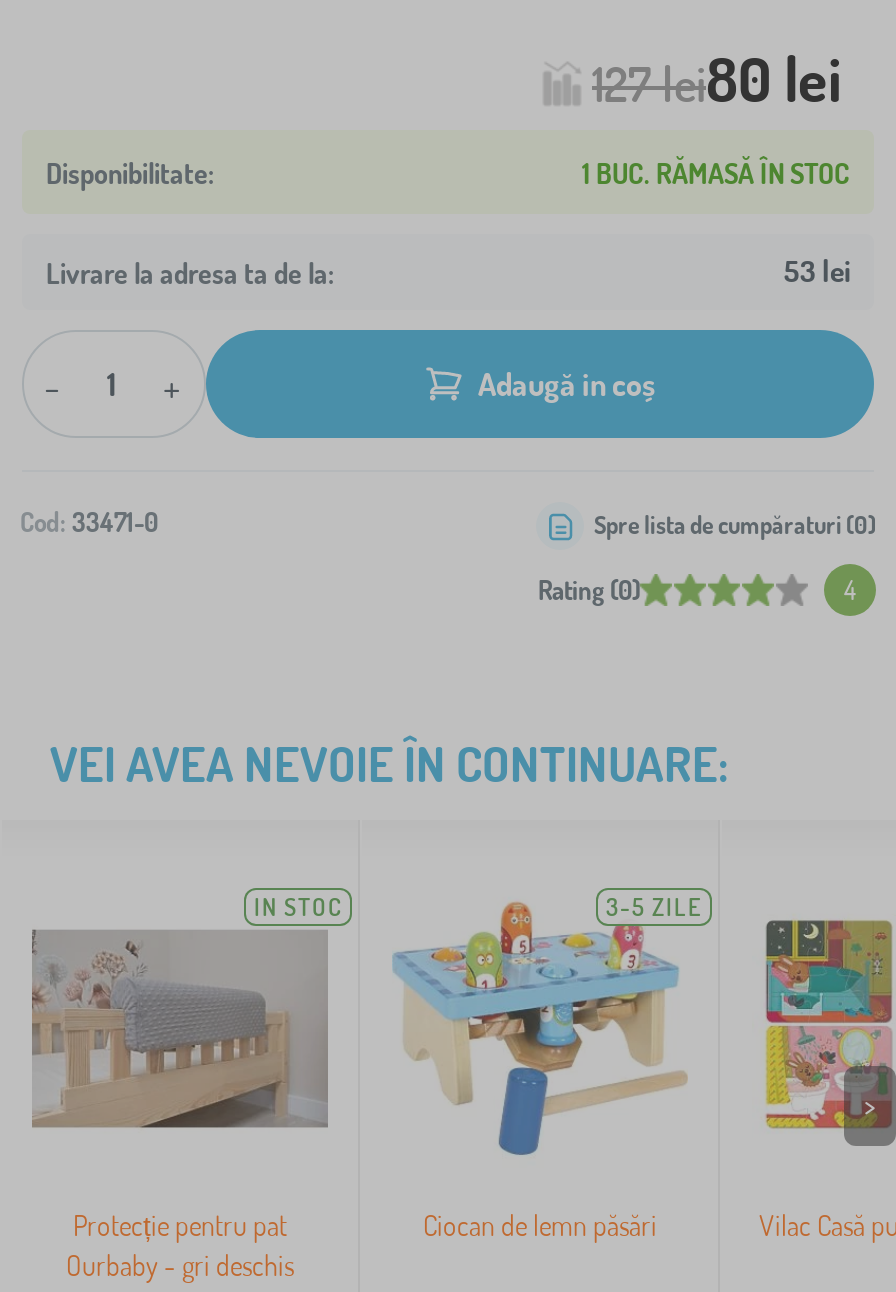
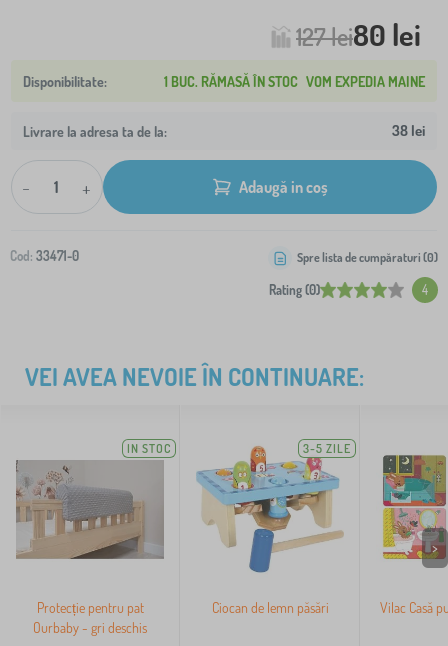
- 1 BUC. RĂMASĂ ÎN STOC
+ 1 BUC. RĂMASĂ ÎN STOC VOM EXPEDIA MAINE

- 53 lei
+ 38 lei
